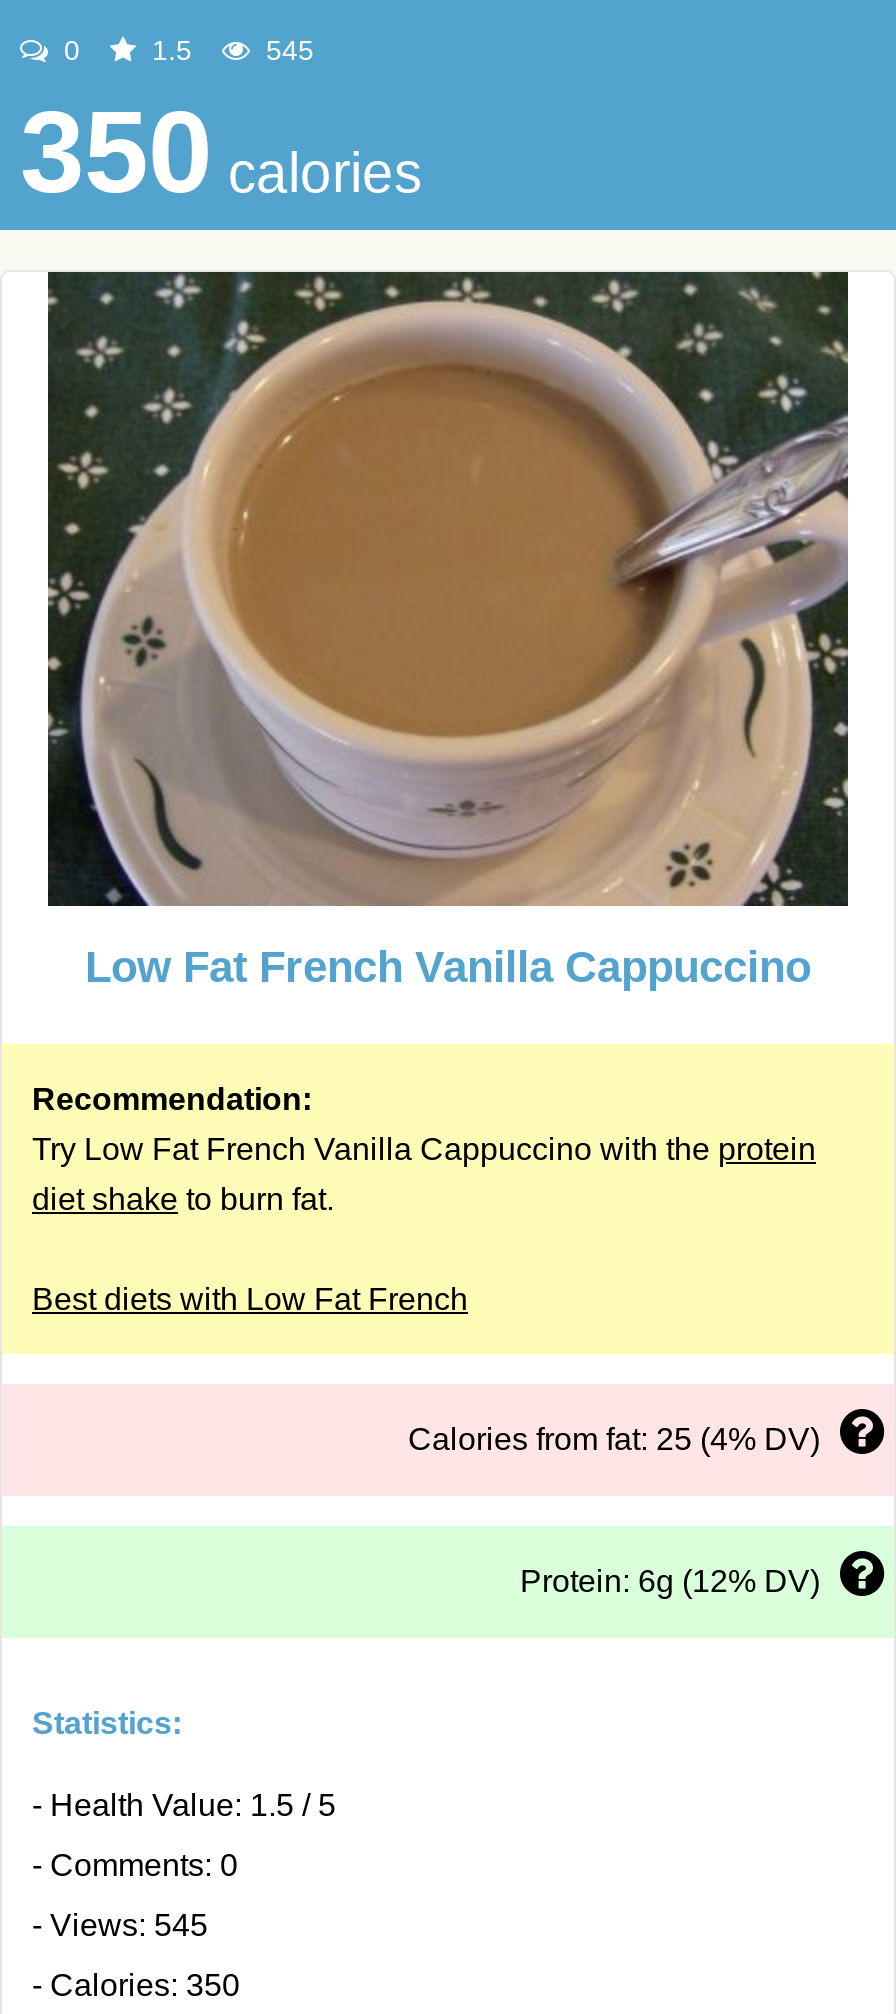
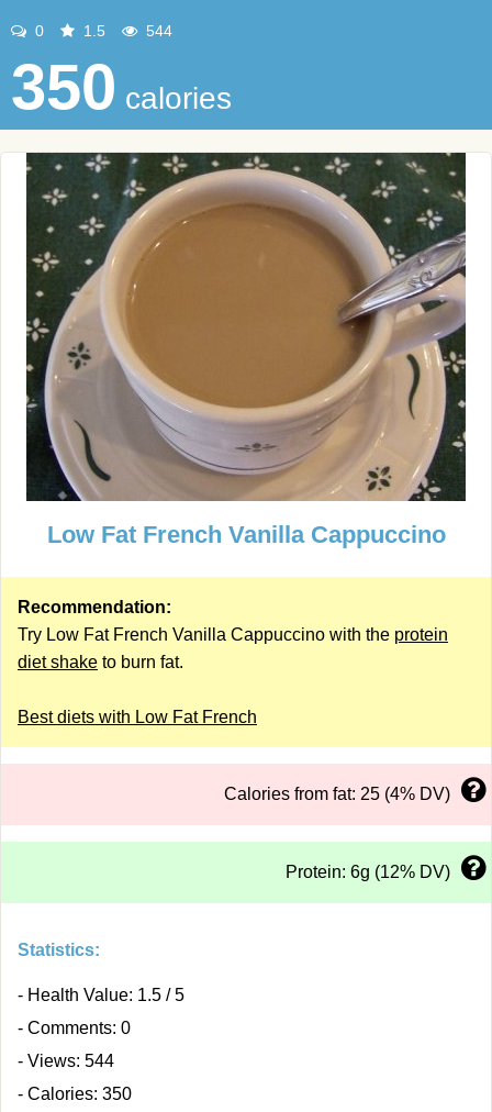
- 545
+ 544

- - Views: 545
+ - Views: 544
